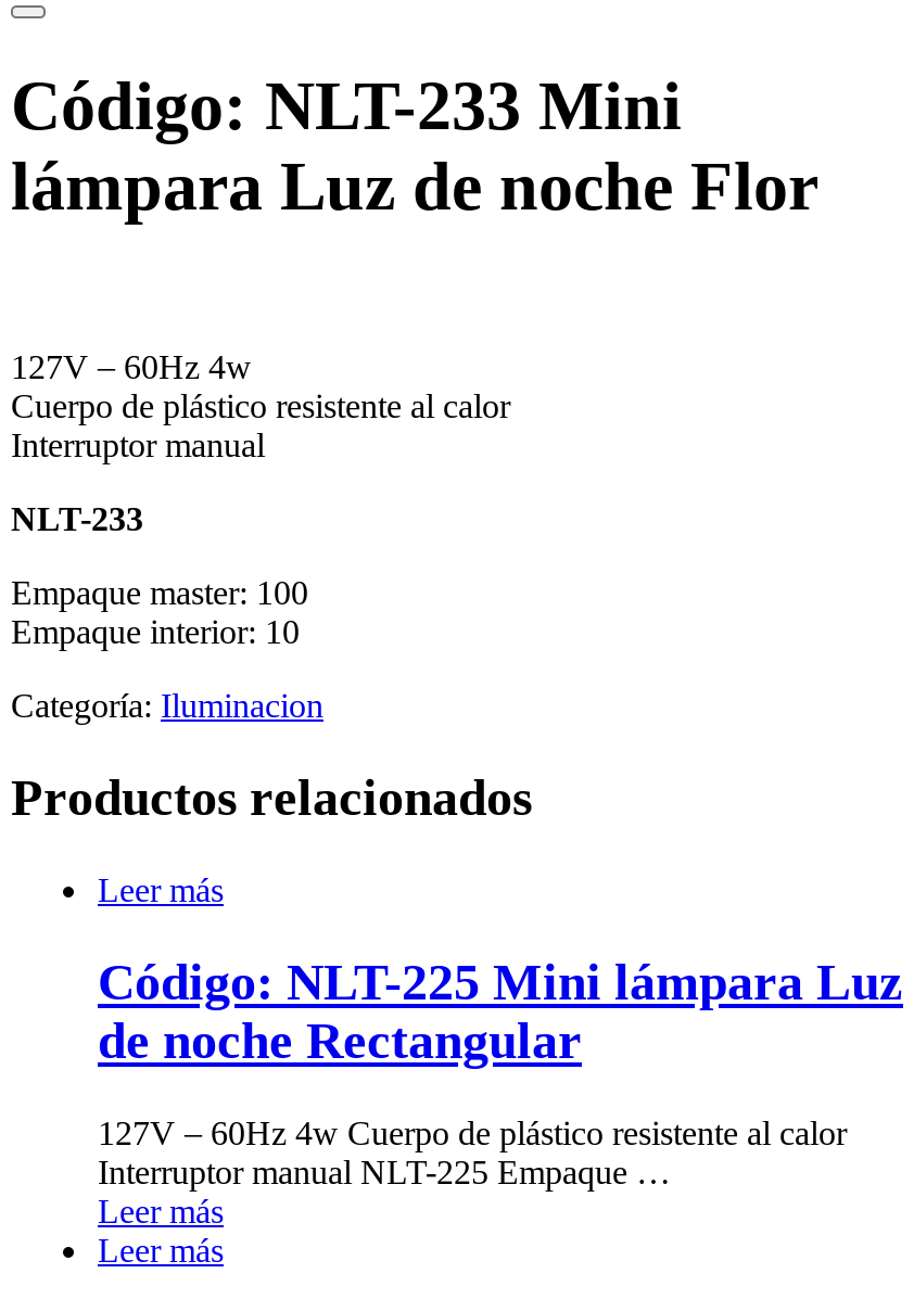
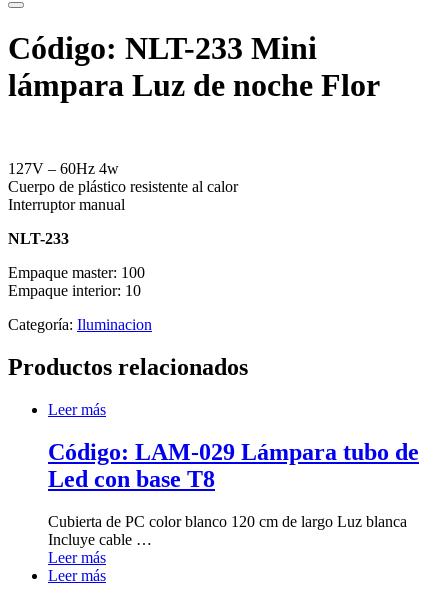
- Código: NLT-225 Mini lámpara Luz
- de noche Rectangular
+ Código: LAM-029 Lámpara tubo de
+ Led con base T8

- 127V – 60Hz 4w Cuerpo de plástico resistente al calor
- Interruptor manual NLT-225 Empaque …
+ Cubierta de PC color blanco 120 cm de largo Luz blanca
+ Incluye cable …
